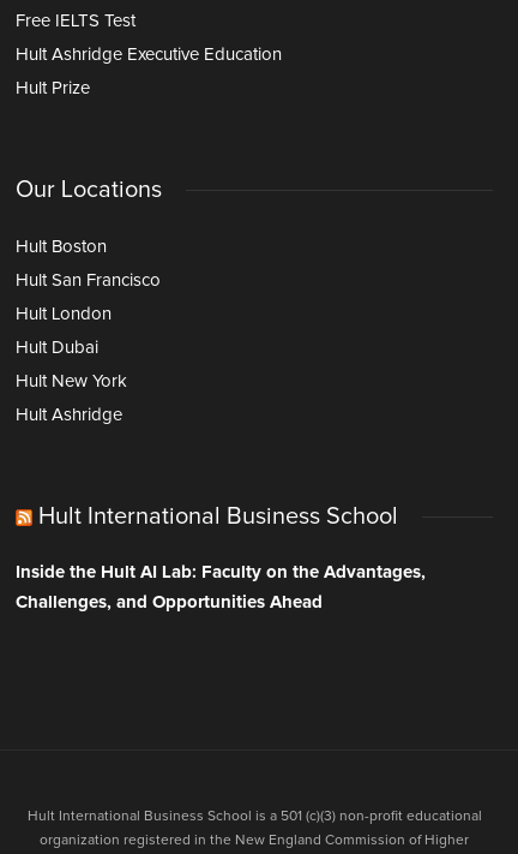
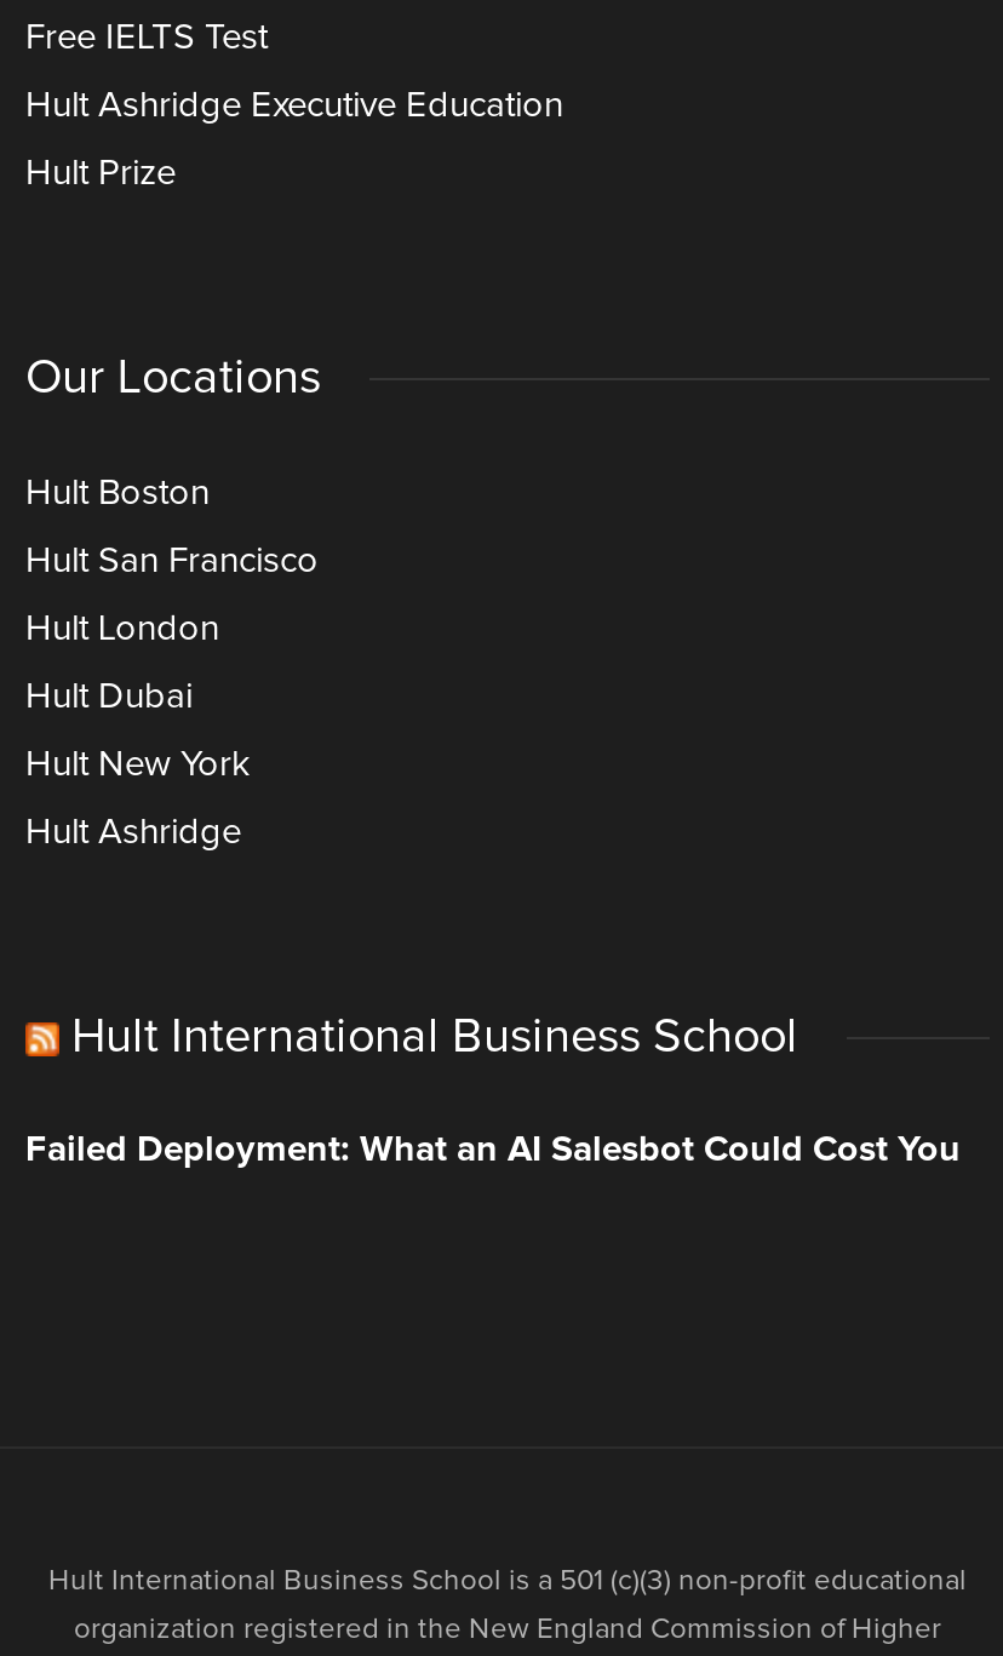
- Inside the Hult AI Lab: Faculty on the Advantages,
- Challenges, and Opportunities Ahead
+ Failed Deployment: What an AI Salesbot Could Cost You
